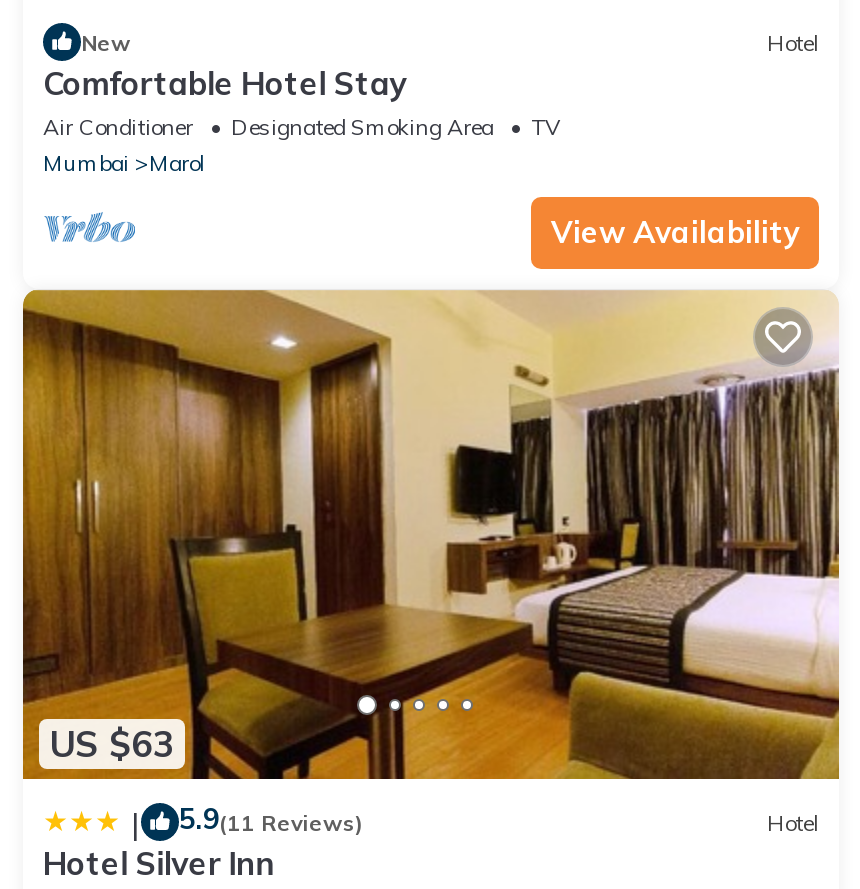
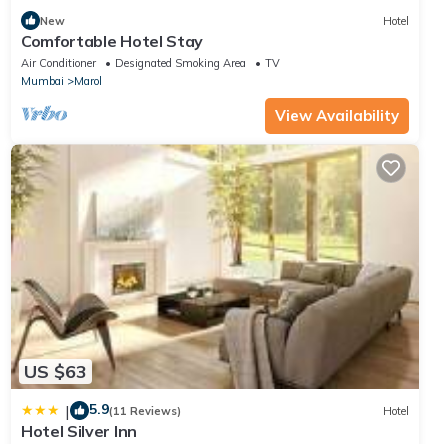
- [image]
+ [image]
